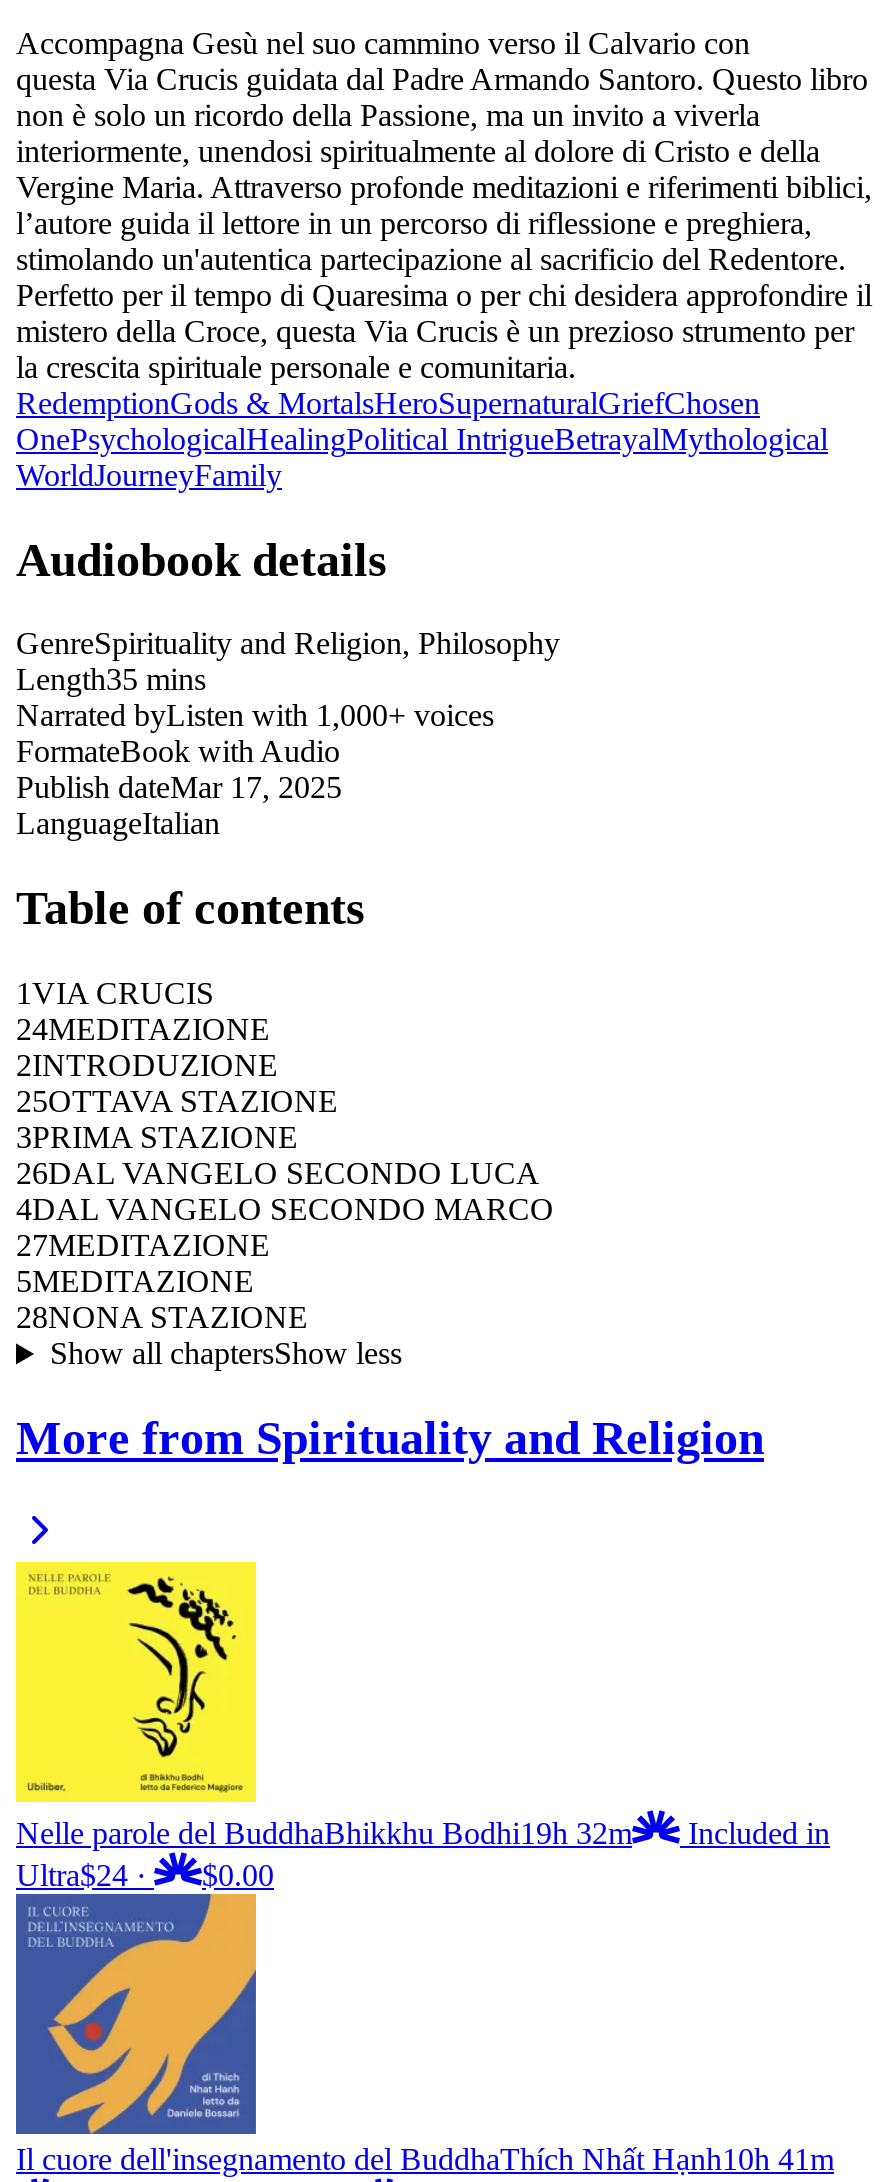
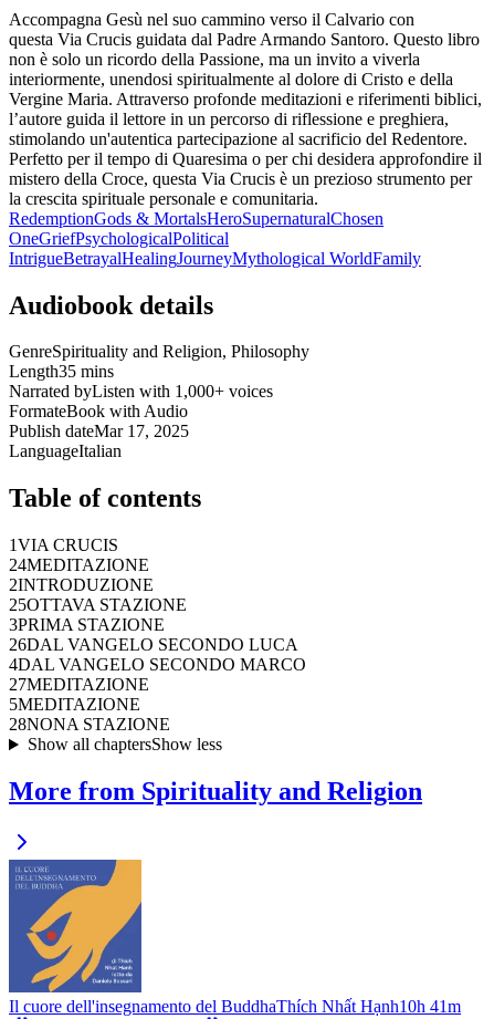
- RedemptionGods & MortalsHeroSupernaturalGriefChosen
- OnePsychologicalHealingPolitical IntrigueBetrayalMythological
- WorldJourneyFamily
+ RedemptionGods & MortalsHeroSupernaturalChosen
+ OneGriefPsychologicalPolitical
+ IntrigueBetrayalHealingJourneyMythological WorldFamily

- [image]
- Nelle parole del BuddhaBhikkhu Bodhi19h 32m
- Included in
- Ultra$24 ·
- $0.00
